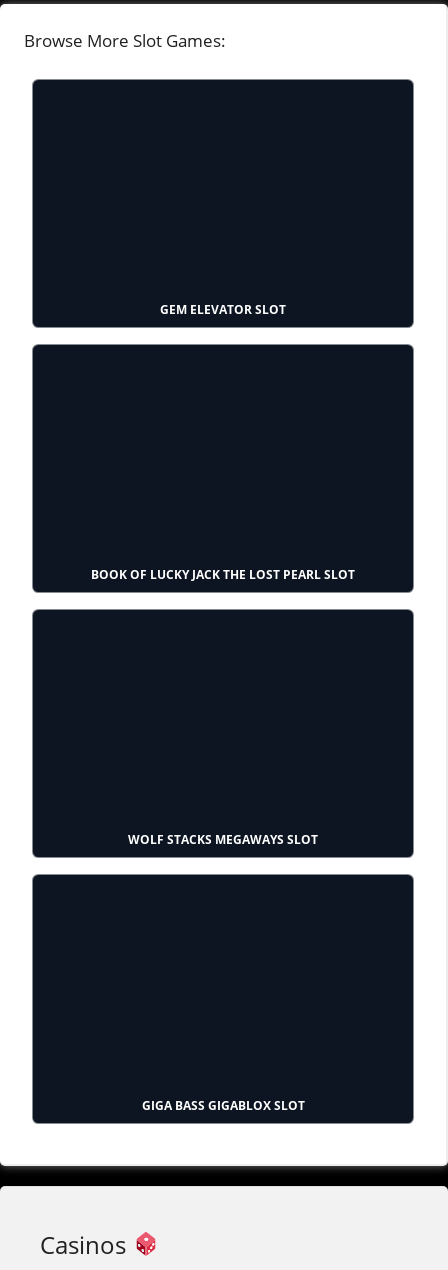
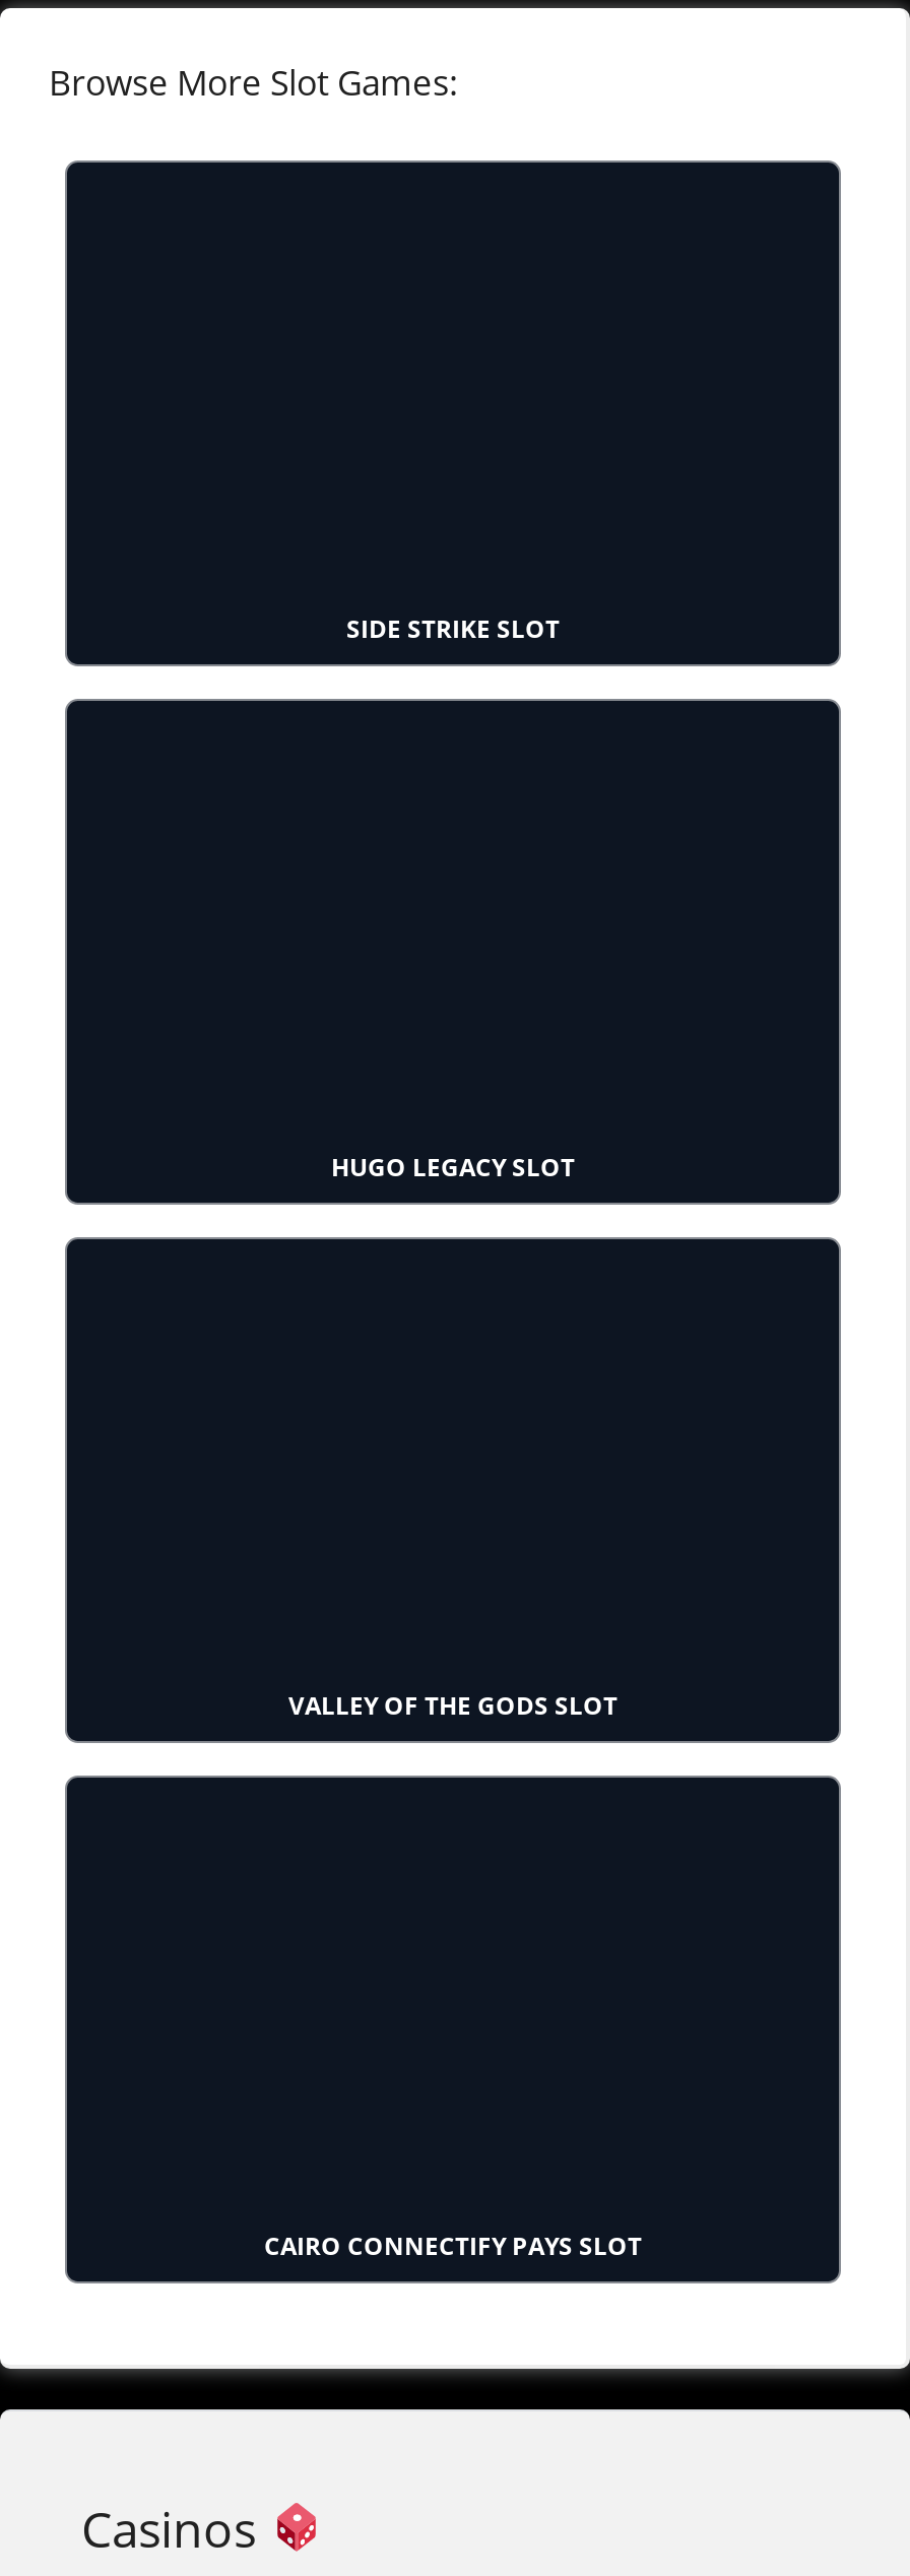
- GEM ELEVATOR SLOT
+ SIDE STRIKE SLOT

- BOOK OF LUCKY JACK THE LOST PEARL SLOT
+ HUGO LEGACY SLOT

- WOLF STACKS MEGAWAYS SLOT
+ VALLEY OF THE GODS SLOT

- GIGA BASS GIGABLOX SLOT
+ CAIRO CONNECTIFY PAYS SLOT
